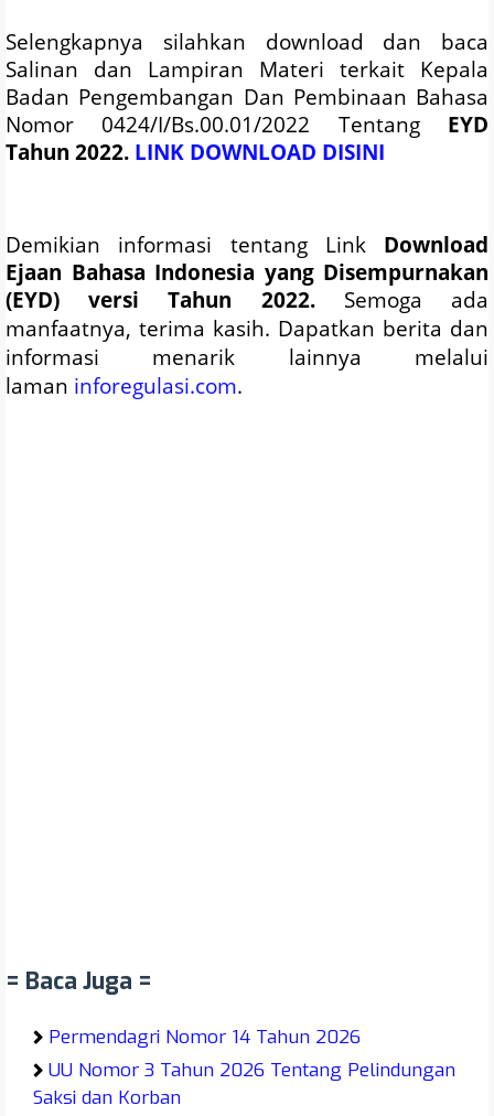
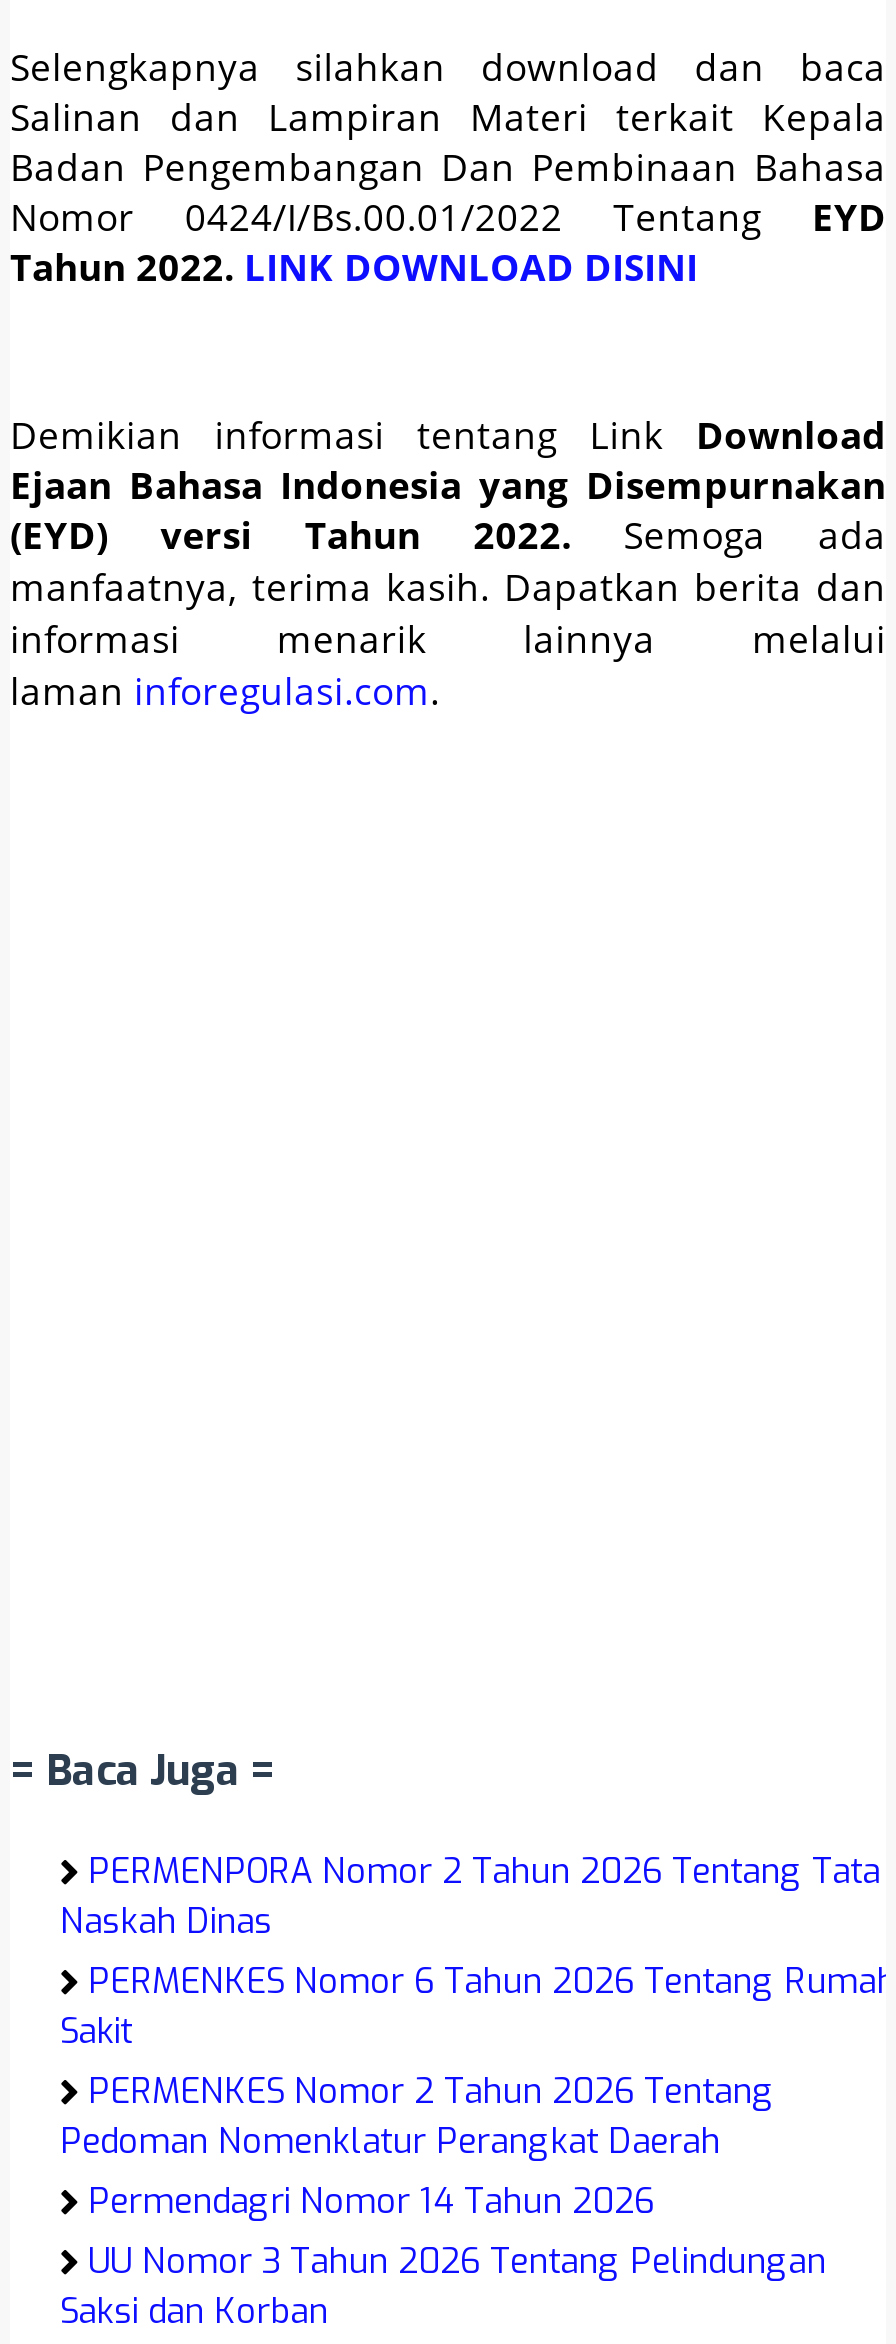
+ PERMENPORA Nomor 2 Tahun 2026 Tentang Tata
+ Naskah Dinas
+ PERMENKES Nomor 6 Tahun 2026 Tentang Rumah
+ Sakit
+ PERMENKES Nomor 2 Tahun 2026 Tentang
+ Pedoman Nomenklatur Perangkat Daerah
